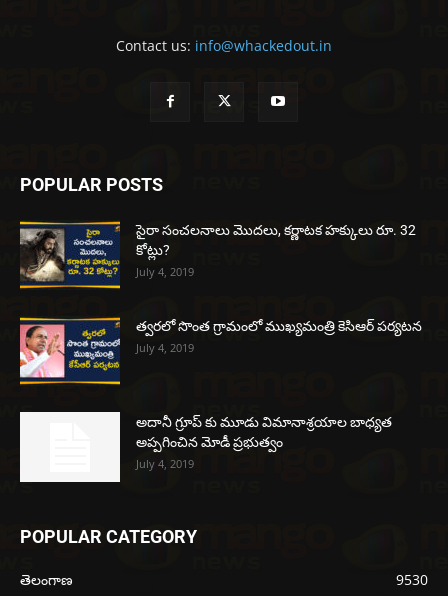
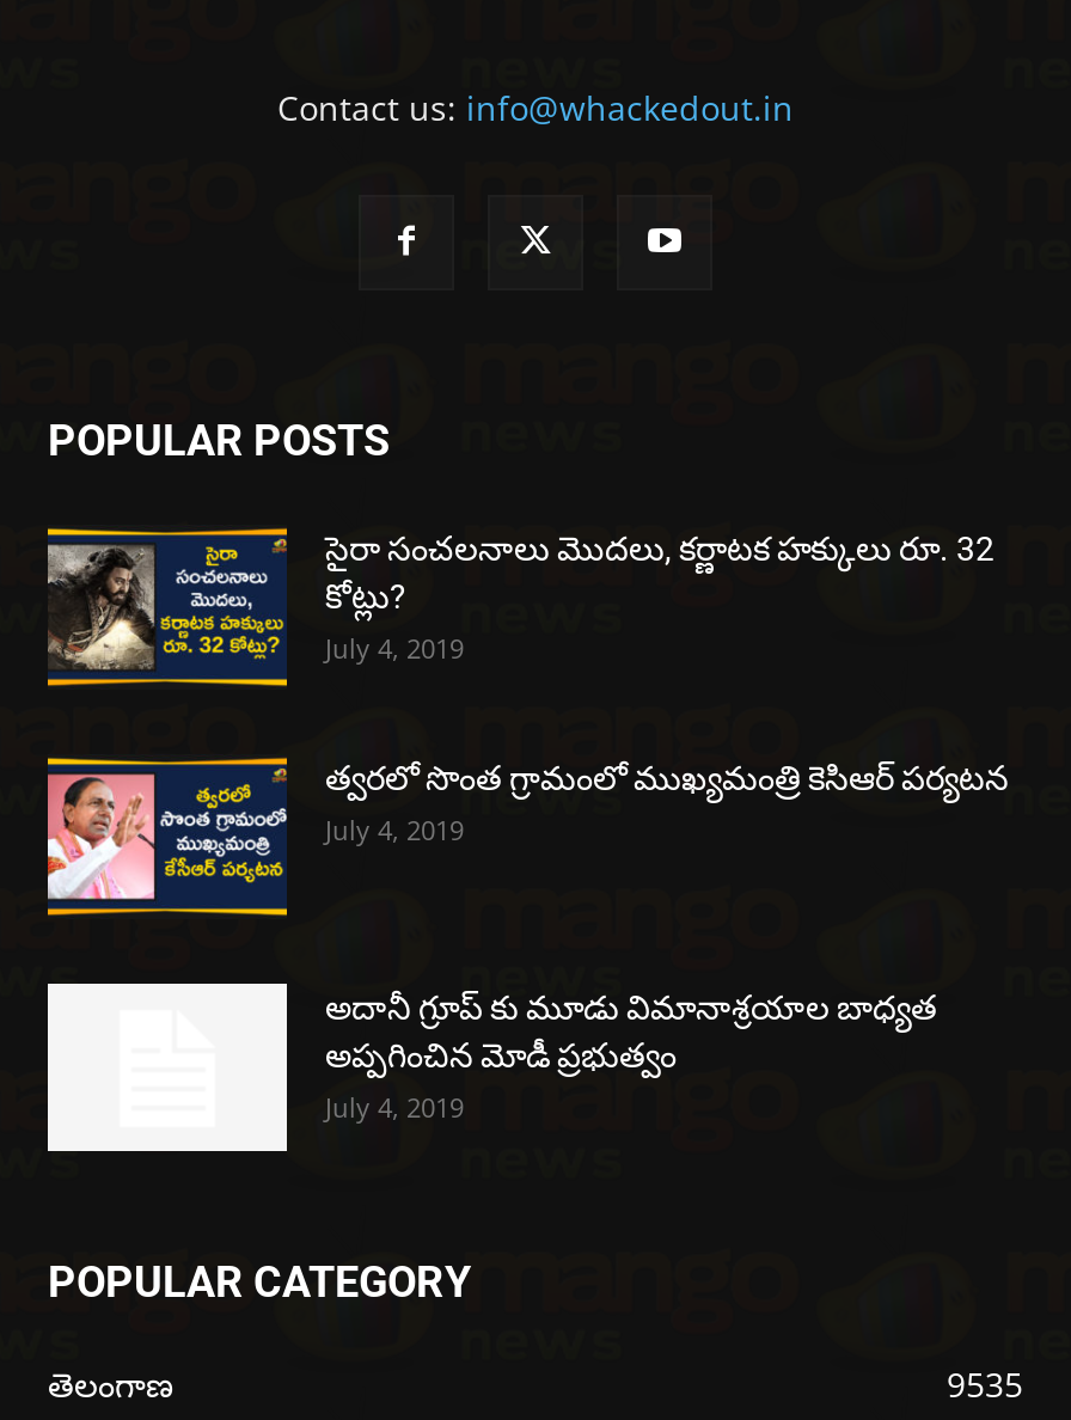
- 9530
+ 9535
